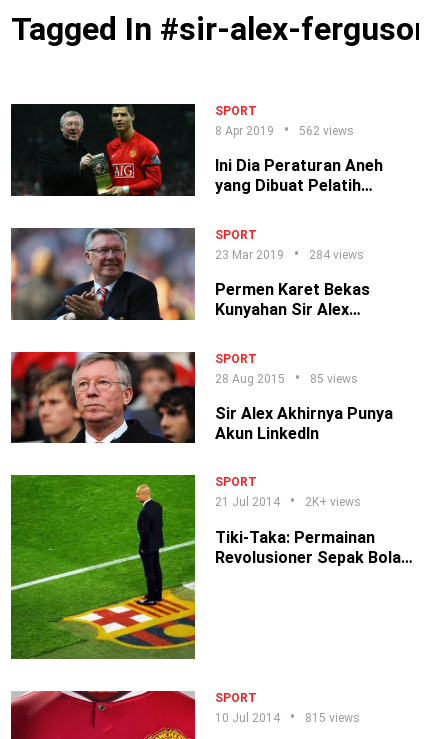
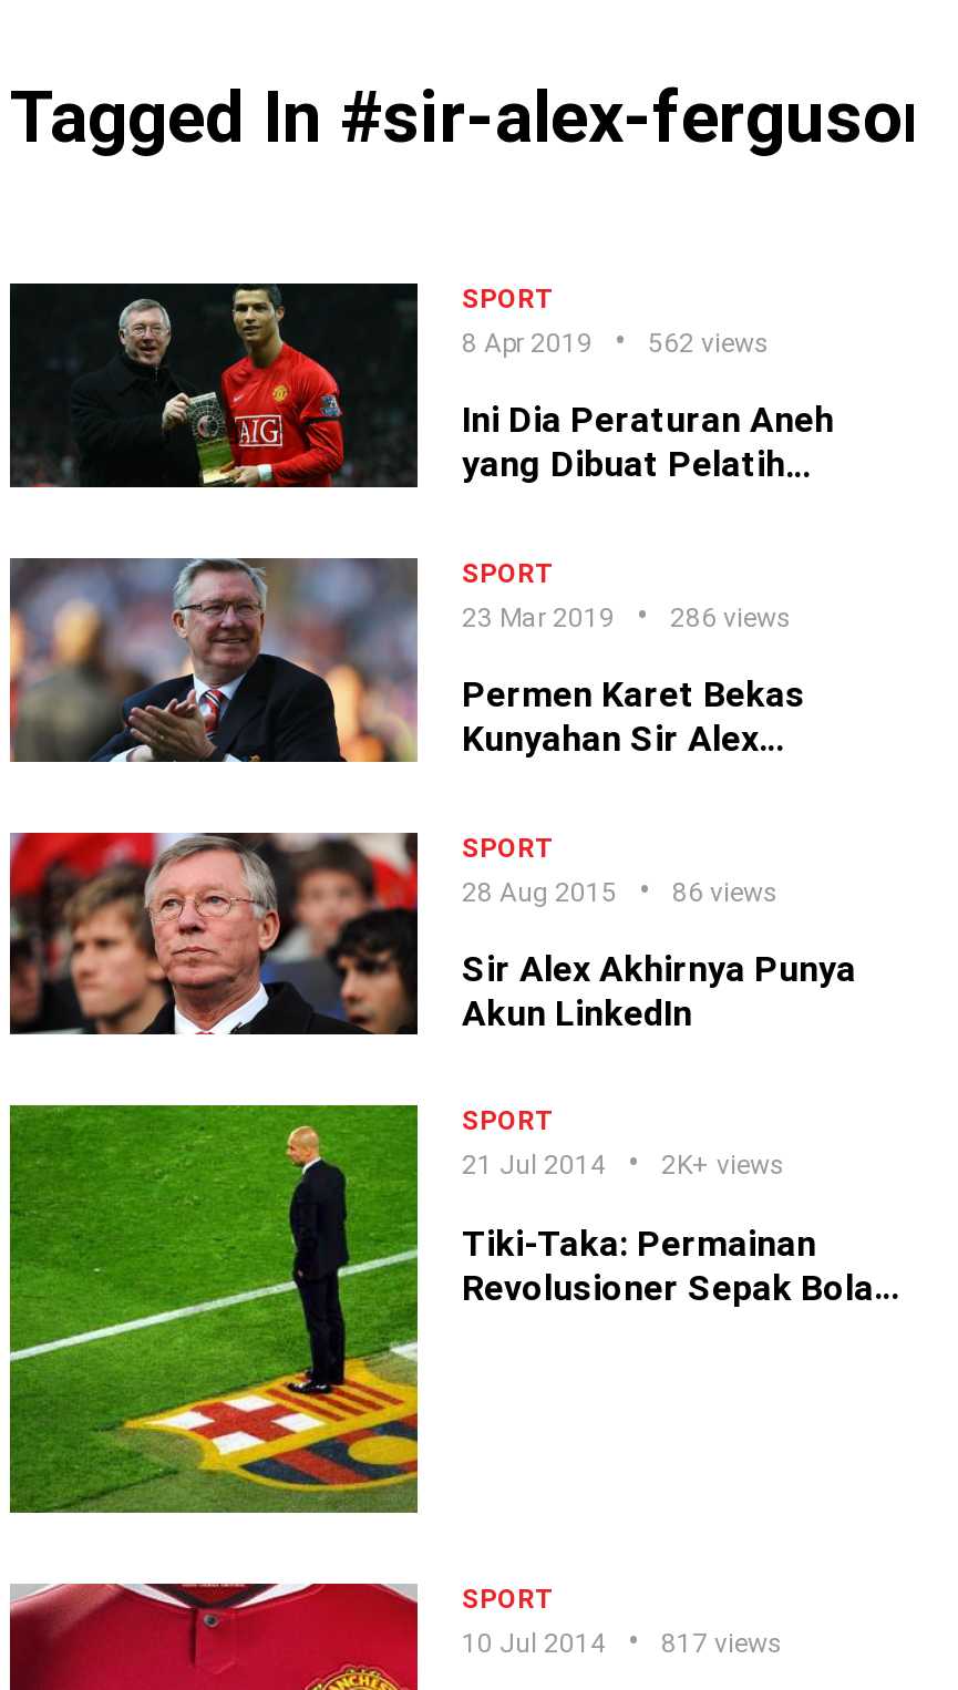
- 23 Mar 2019 284 views
+ 23 Mar 2019 286 views

- 28 Aug 2015 85 views
+ 28 Aug 2015 86 views

- 10 Jul 2014 815 views
+ 10 Jul 2014 817 views
